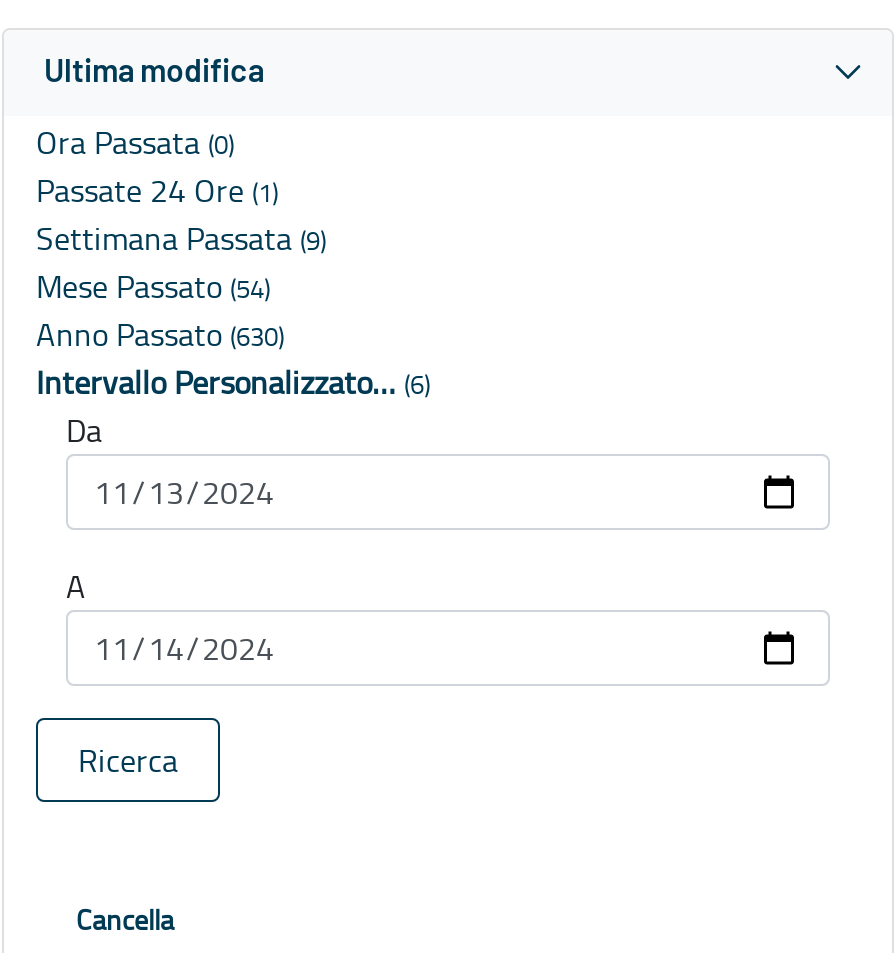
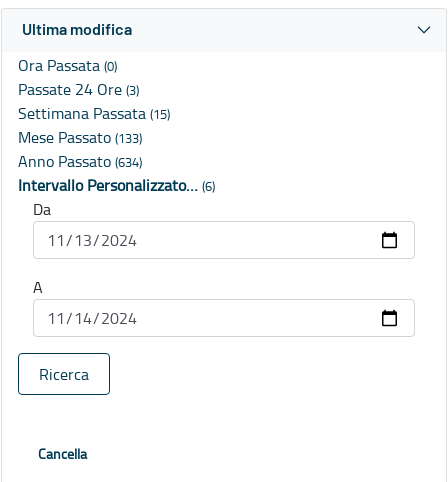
- Passate 24 Ore (1)
+ Passate 24 Ore (3)

- Settimana Passata (9)
+ Settimana Passata (15)

- Mese Passato (54)
+ Mese Passato (133)

- Anno Passato (630)
+ Anno Passato (634)
